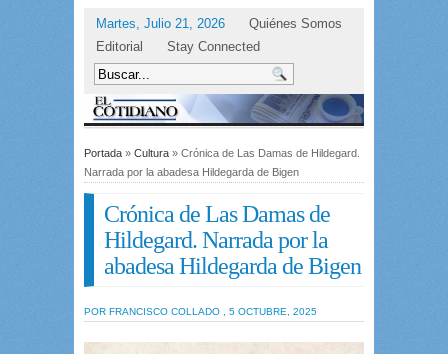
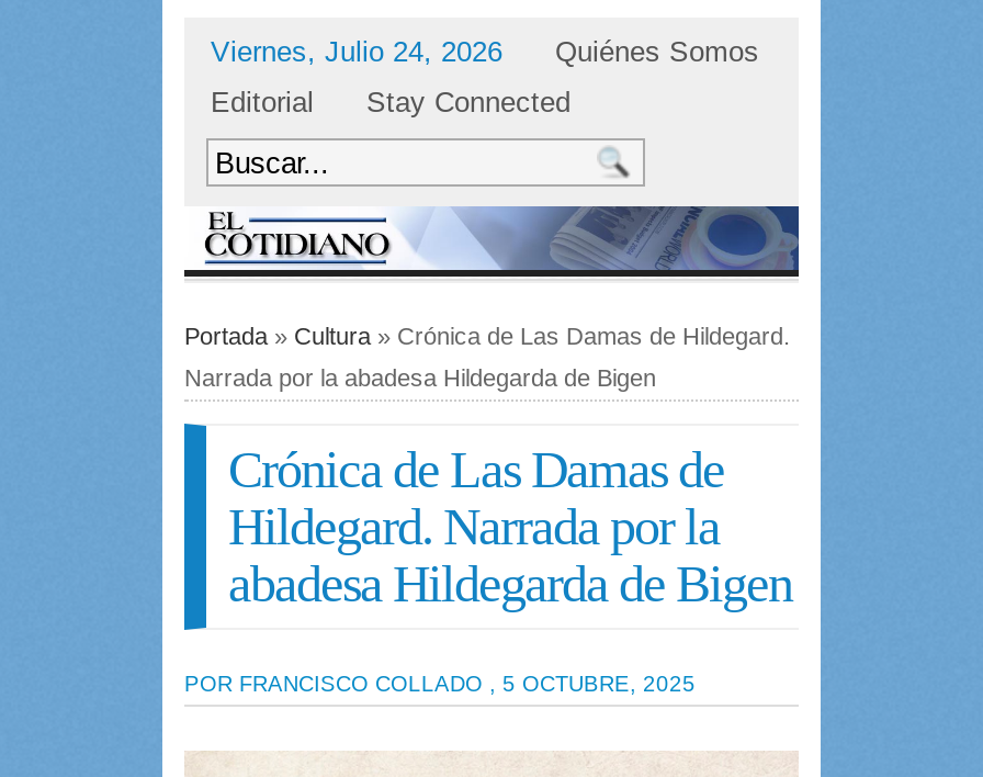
- Martes, Julio 21, 2026
+ Viernes, Julio 24, 2026
